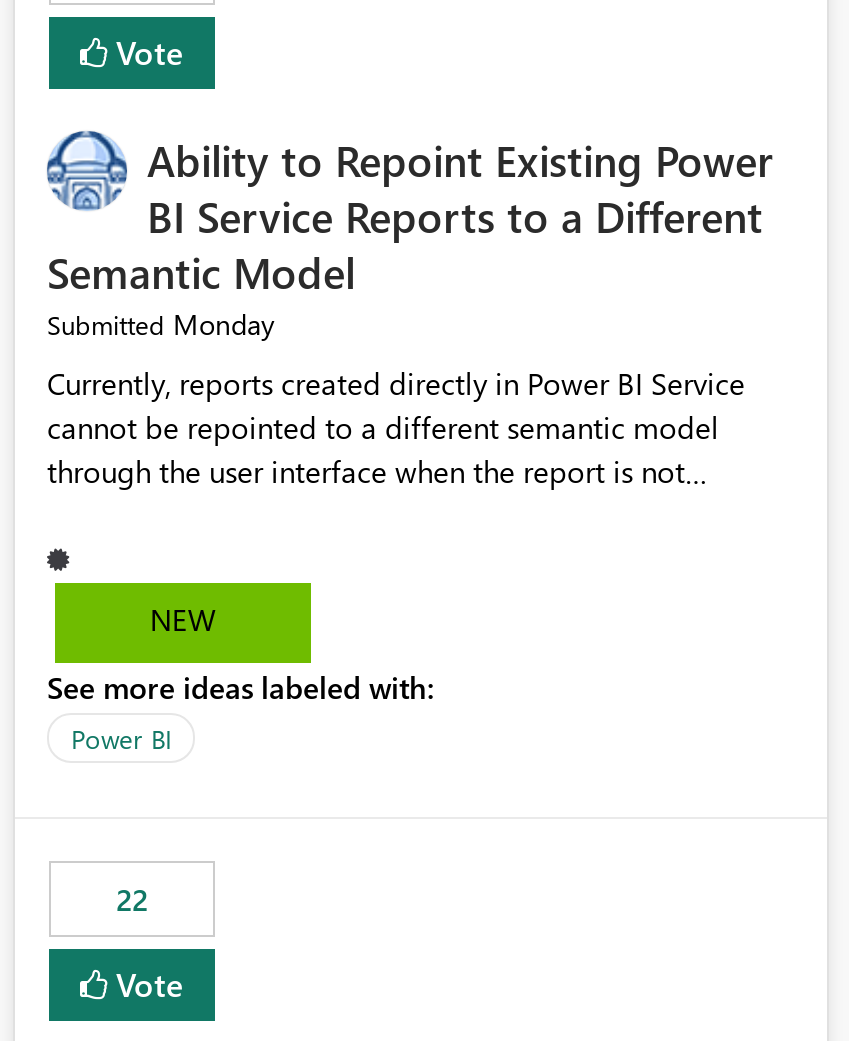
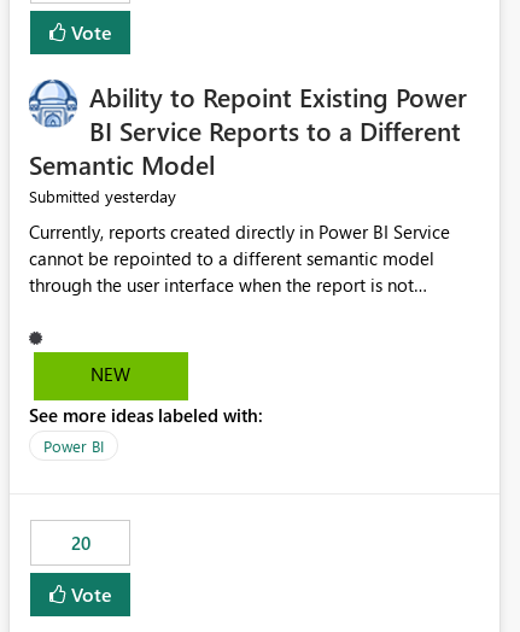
- Submitted Monday
+ Submitted yesterday

- 22
+ 20
